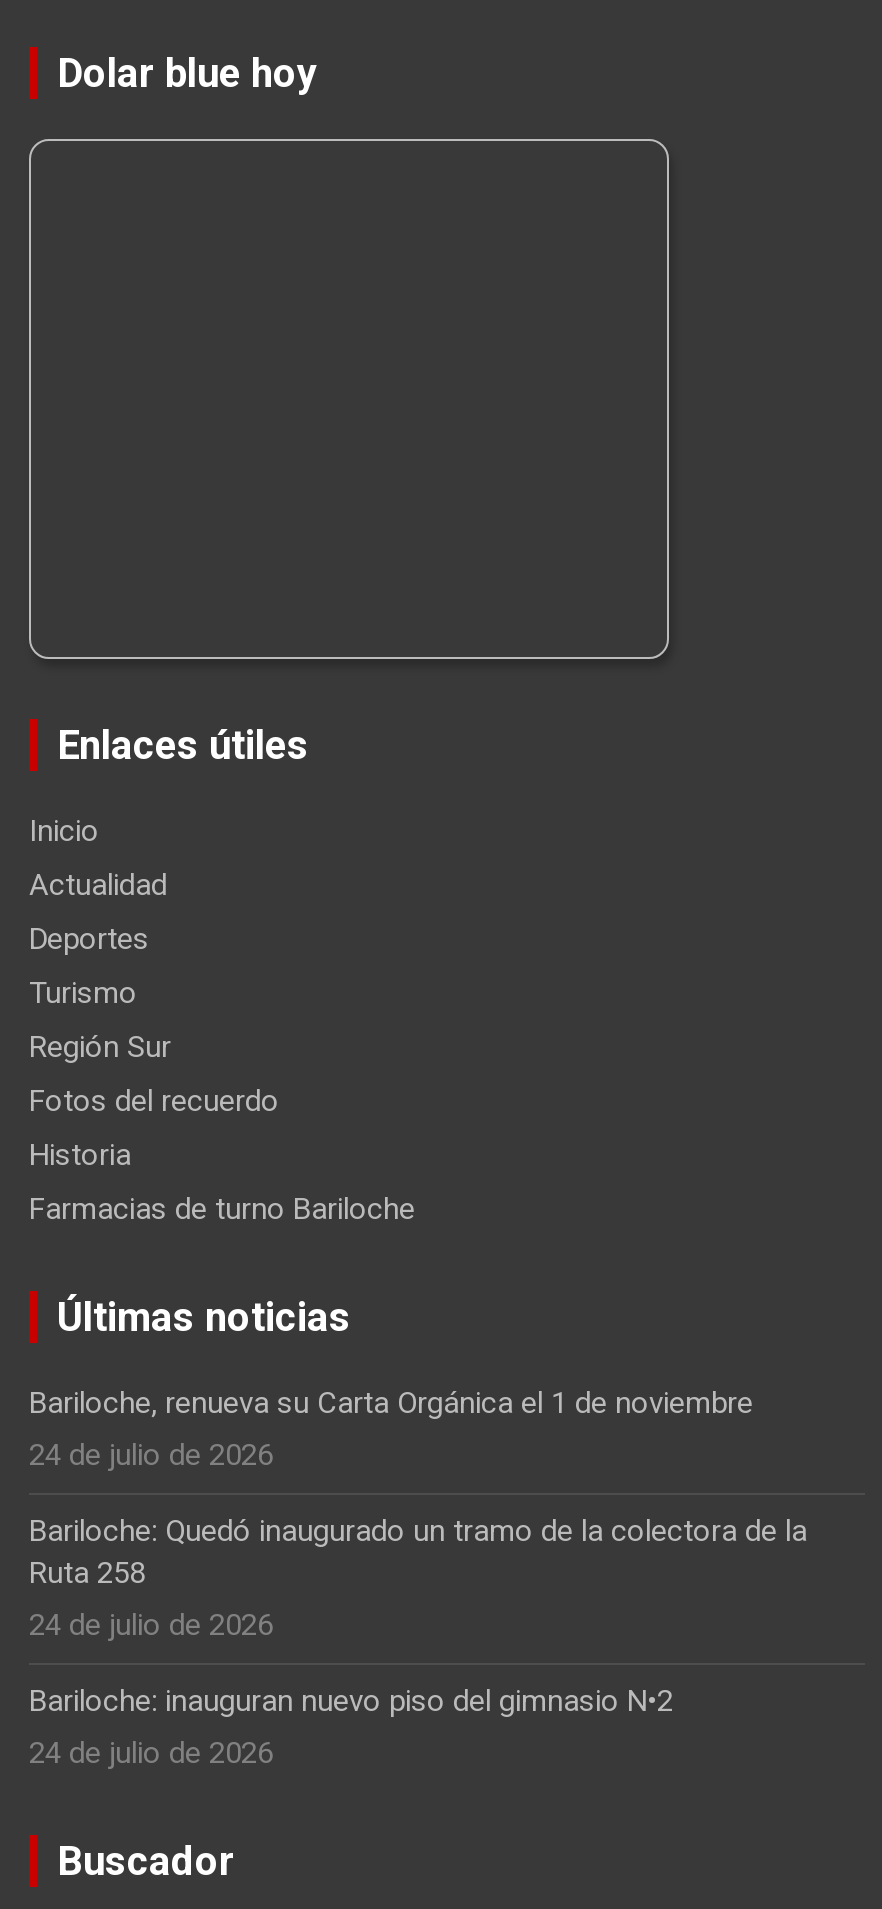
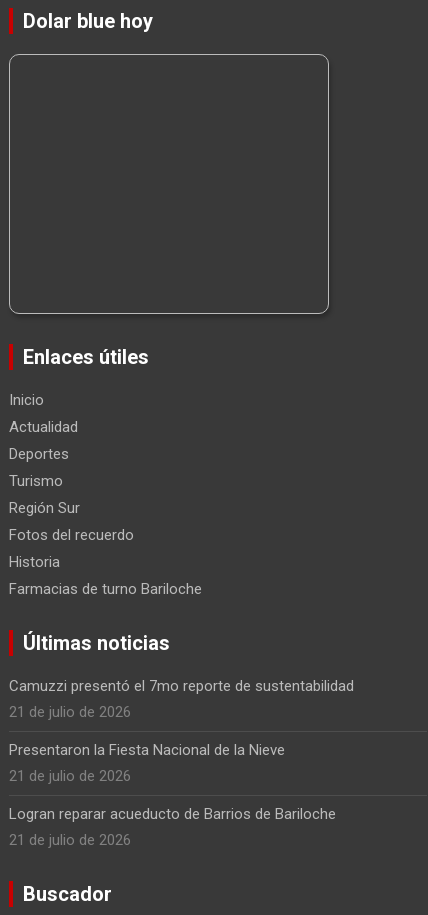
- Bariloche, renueva su Carta Orgánica el 1 de noviembre
- 24 de julio de 2026
+ Camuzzi presentó el 7mo reporte de sustentabilidad
+ 21 de julio de 2026

- Bariloche: Quedó inaugurado un tramo de la colectora de la
- Ruta 258
- 24 de julio de 2026
+ Presentaron la Fiesta Nacional de la Nieve
+ 21 de julio de 2026

- Bariloche: inauguran nuevo piso del gimnasio N•2
- 24 de julio de 2026
+ Logran reparar acueducto de Barrios de Bariloche
+ 21 de julio de 2026
